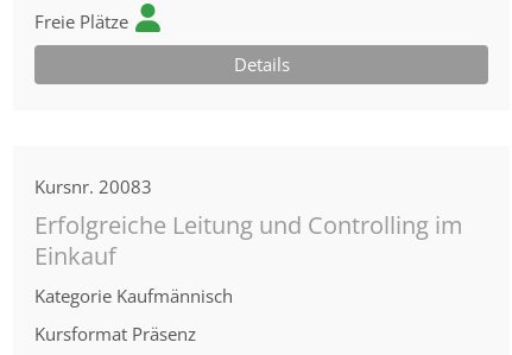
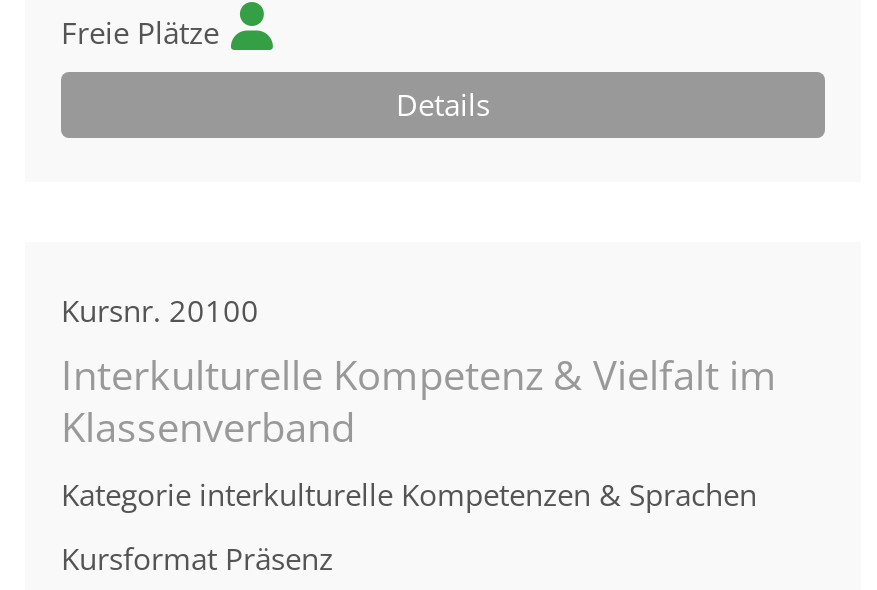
- Kursnr. 20083
- Erfolgreiche Leitung und Controlling im
- Einkauf
- Kategorie Kaufmännisch
+ Kursnr. 20100
+ Interkulturelle Kompetenz & Vielfalt im
+ Klassenverband
+ Kategorie interkulturelle Kompetenzen & Sprachen
